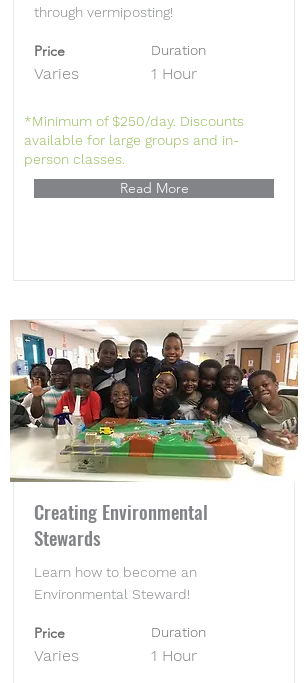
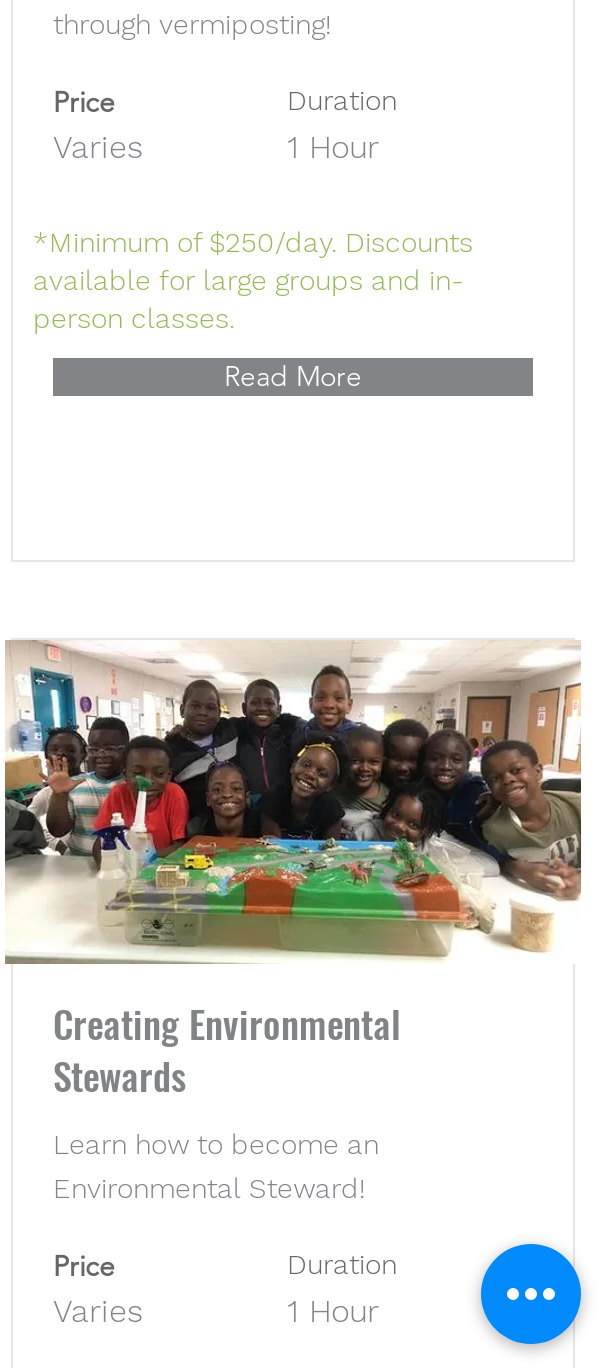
+ [image]
